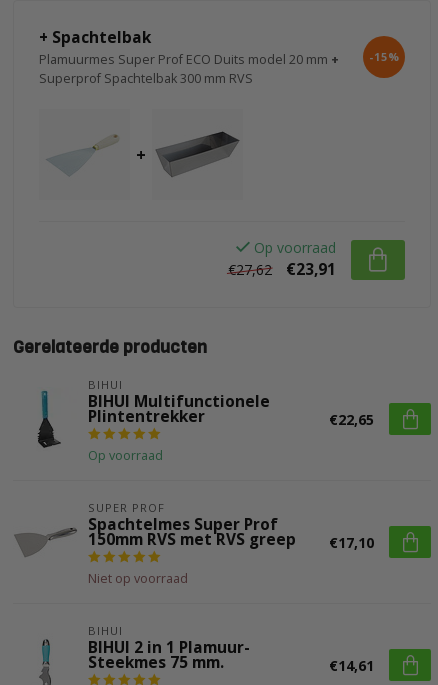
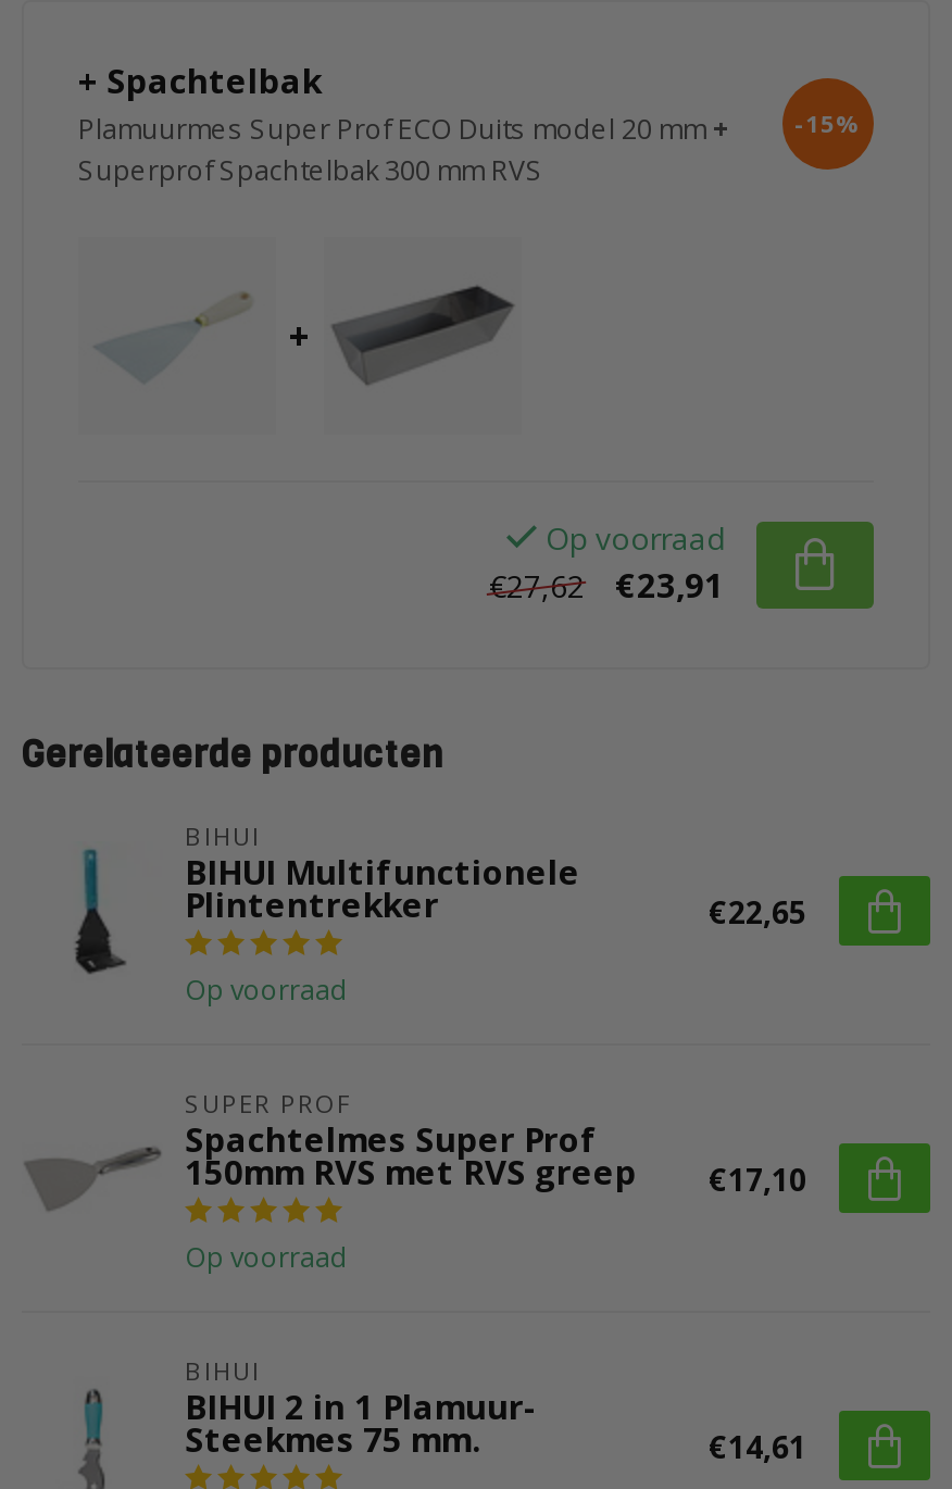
- Niet op voorraad
+ Op voorraad
